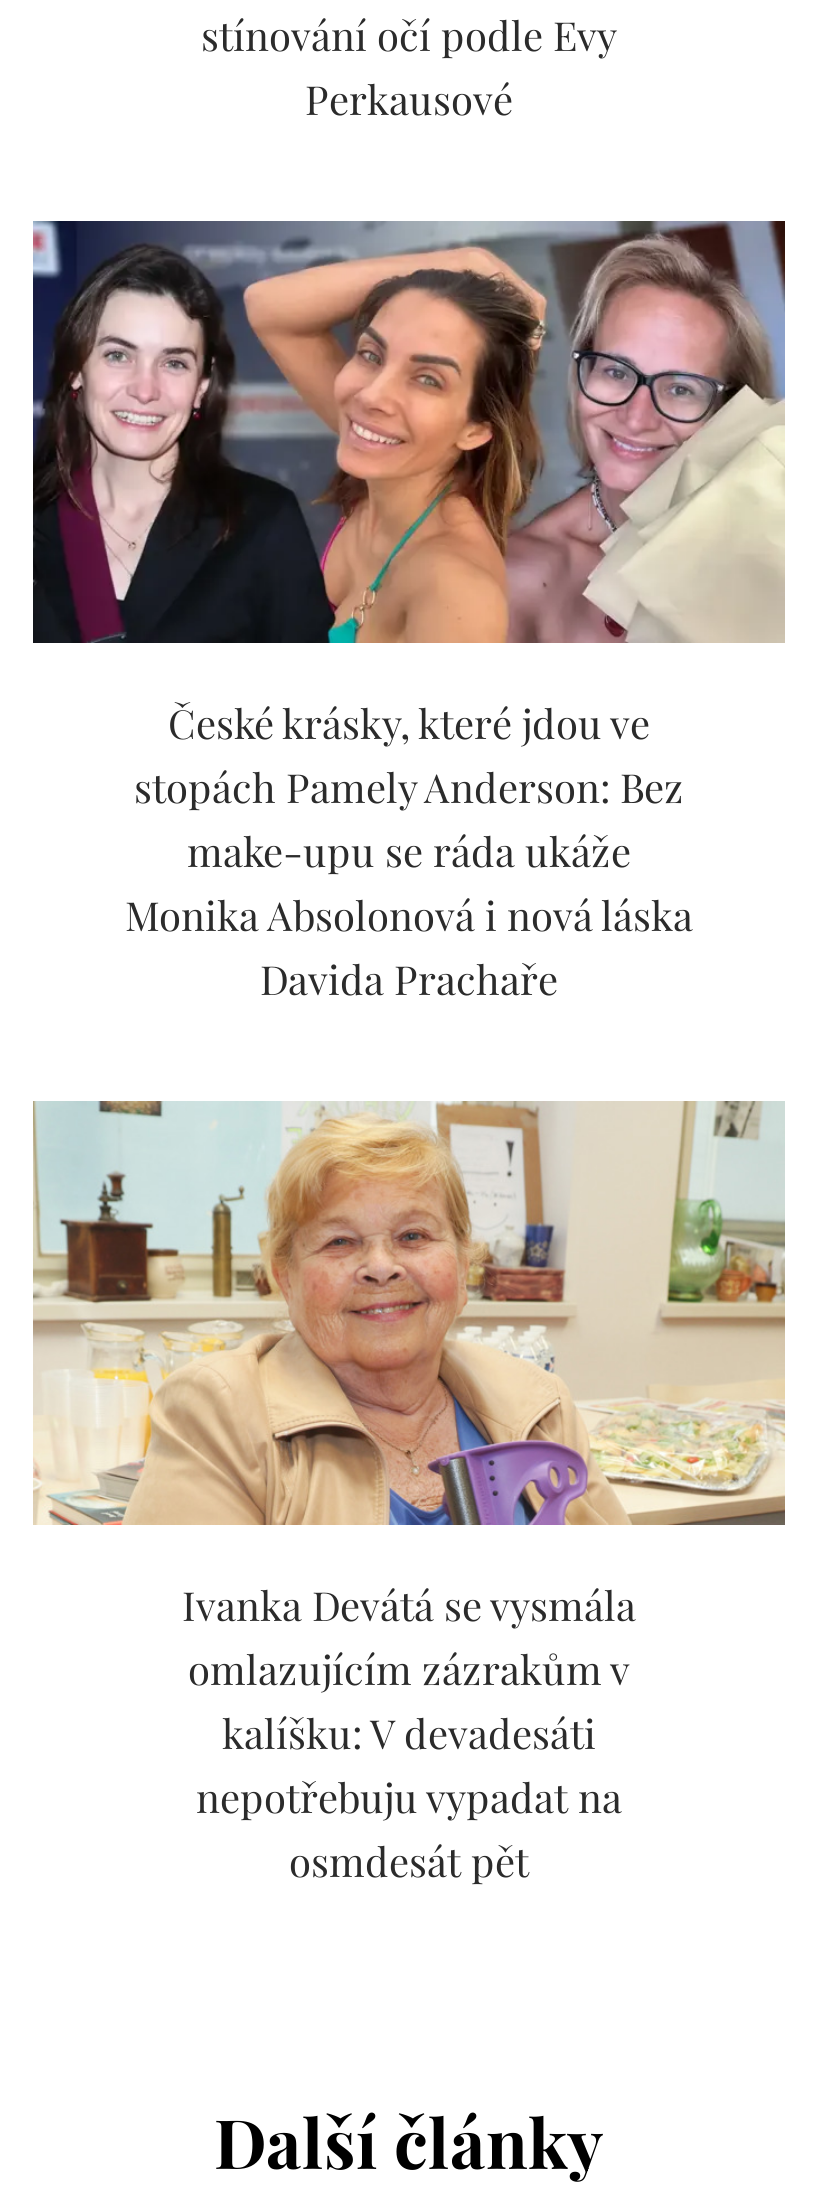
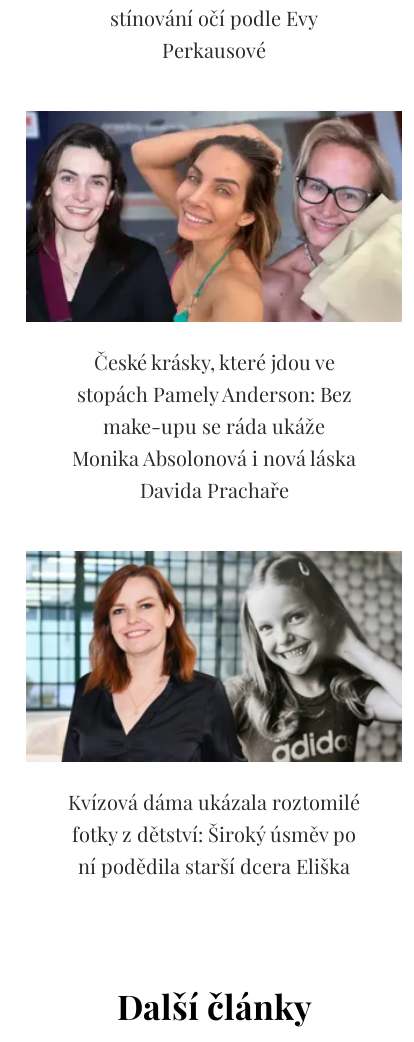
- [image]
- Ivanka Devátá se vysmála
- omlazujícím zázrakům v
- kalíšku: V devadesáti
- nepotřebuju vypadat na
- osmdesát pět
+ [image]
+ Kvízová dáma ukázala roztomilé
+ fotky z dětství: Široký úsměv po
+ ní podědila starší dcera Eliška
